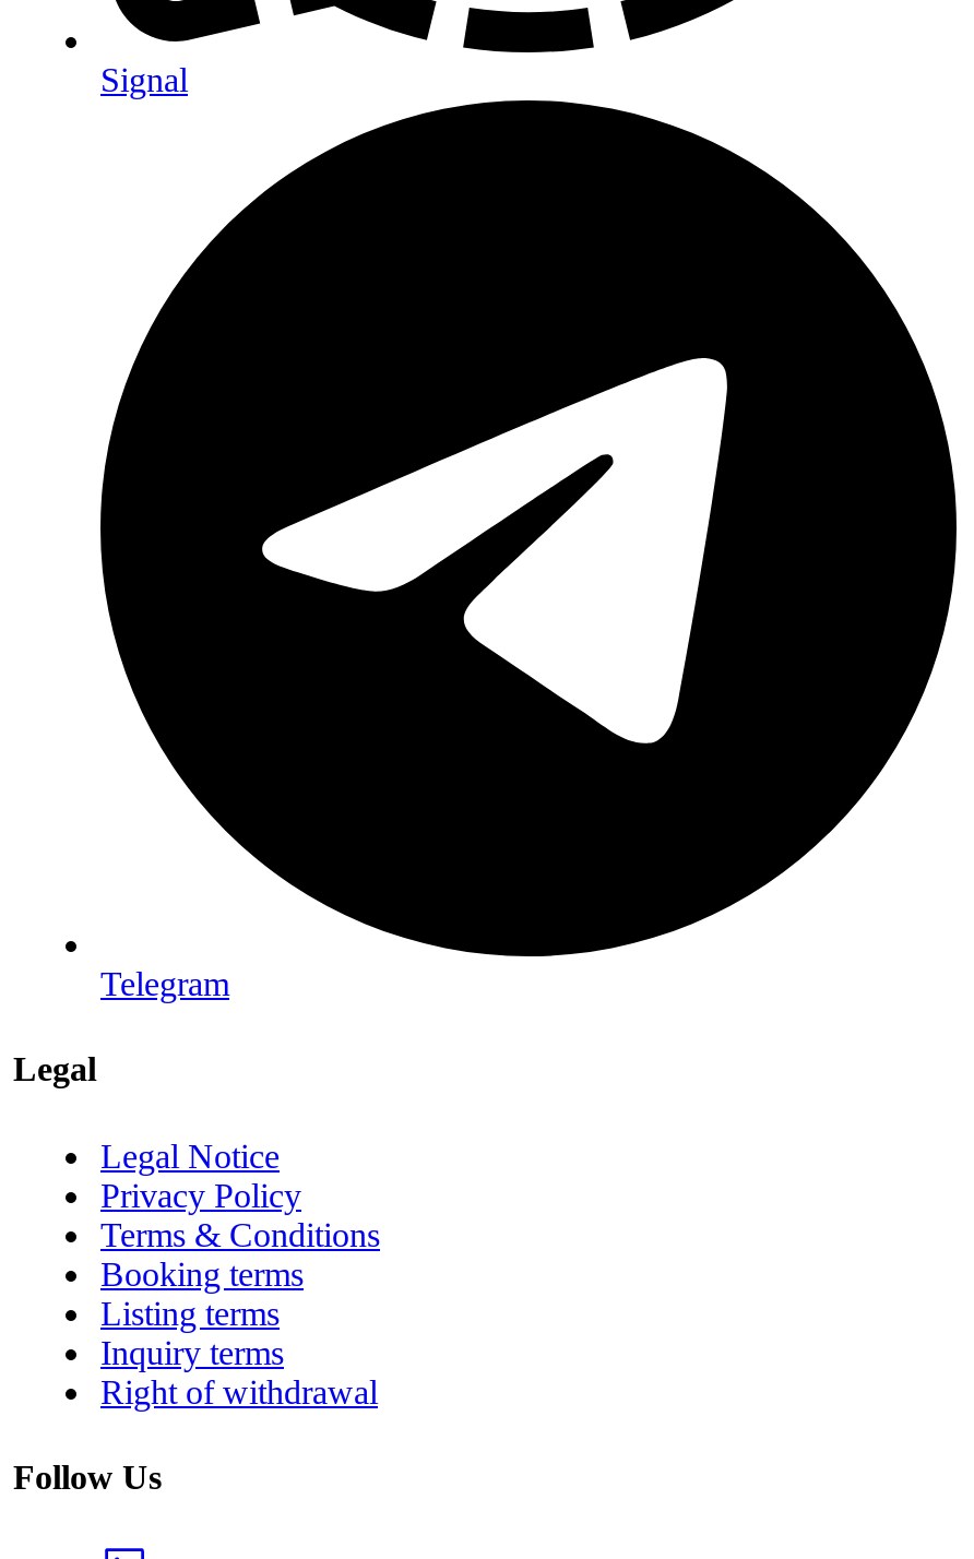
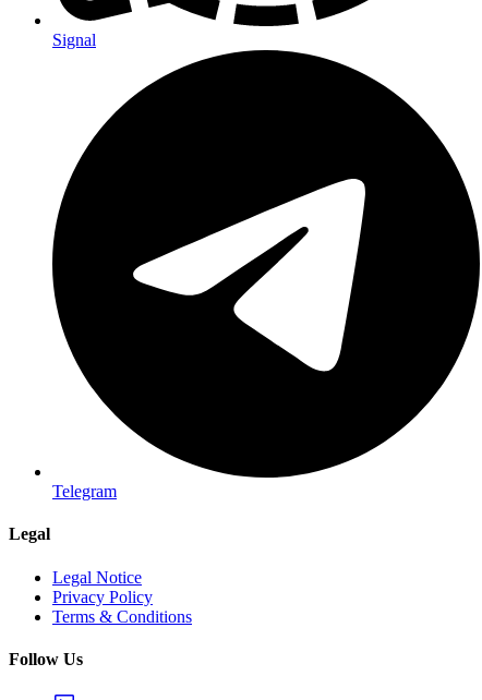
- Booking terms
- Listing terms
- Inquiry terms
- Right of withdrawal
